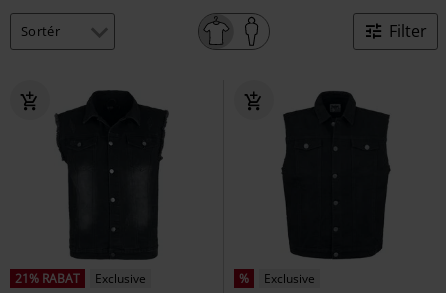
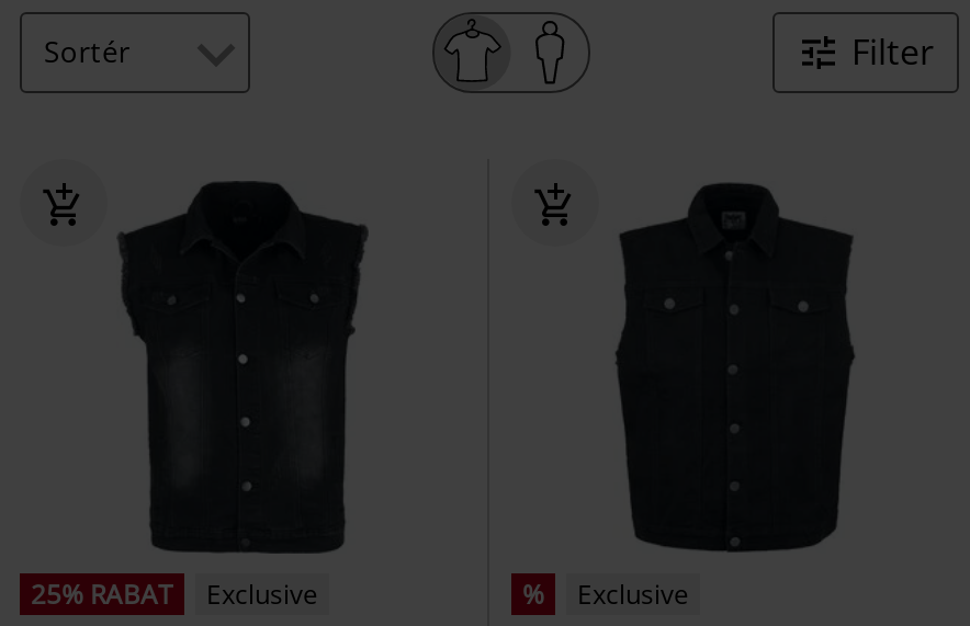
- 21% RABAT Exclusive
+ 25% RABAT Exclusive
